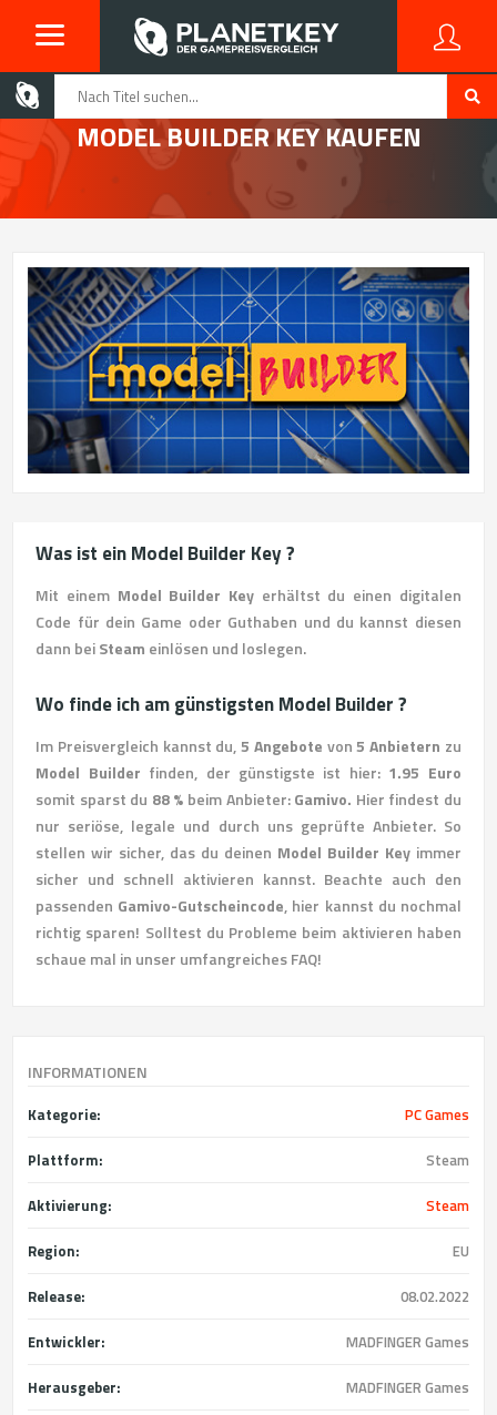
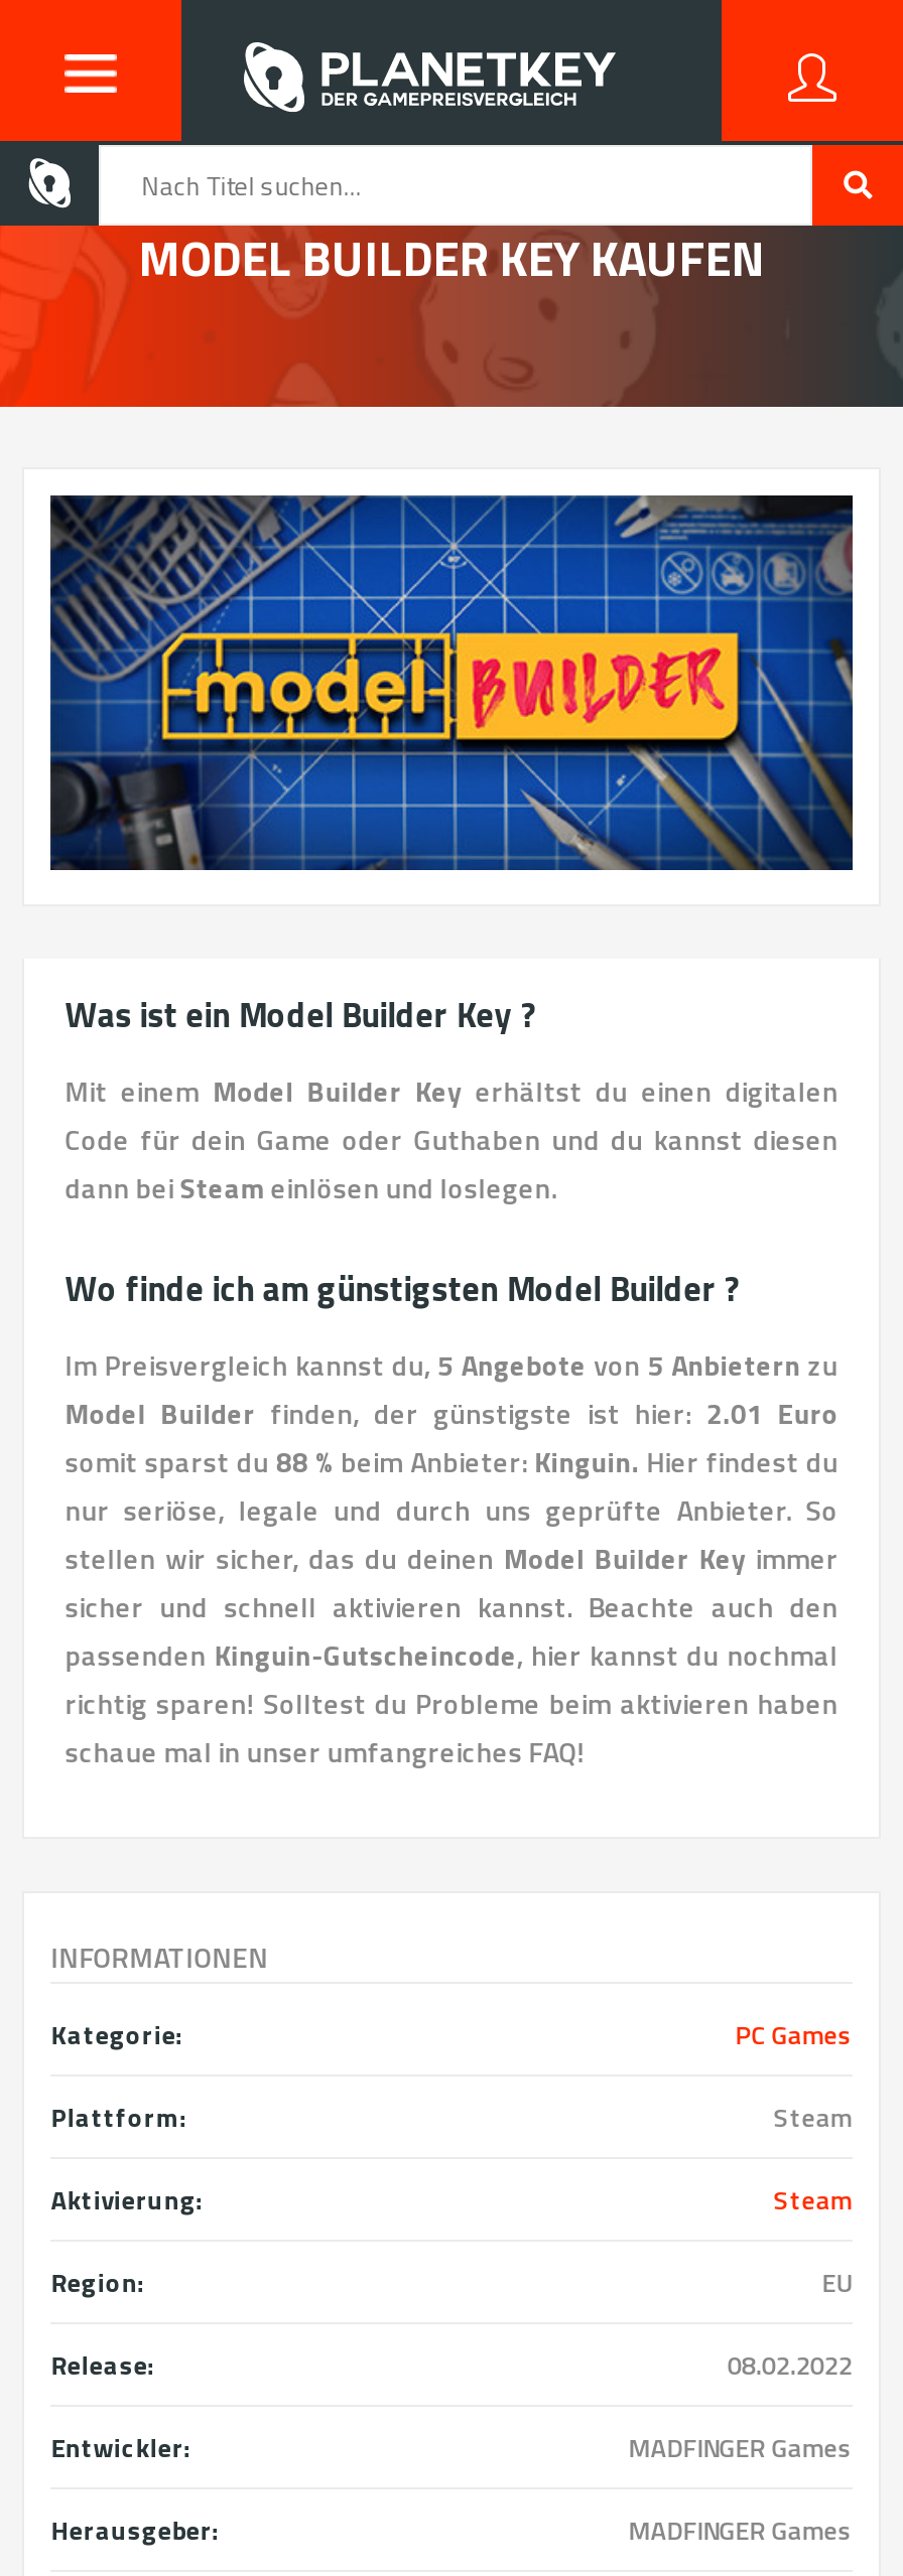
- Model Builder finden, der günstigste ist hier: 1.95 Euro
+ Model Builder finden, der günstigste ist hier: 2.01 Euro

- somit sparst du 88 % beim Anbieter: Gamivo. Hier findest du
+ somit sparst du 88 % beim Anbieter: Kinguin. Hier findest du

- passenden Gamivo-Gutscheincode, hier kannst du nochmal
+ passenden Kinguin-Gutscheincode, hier kannst du nochmal
